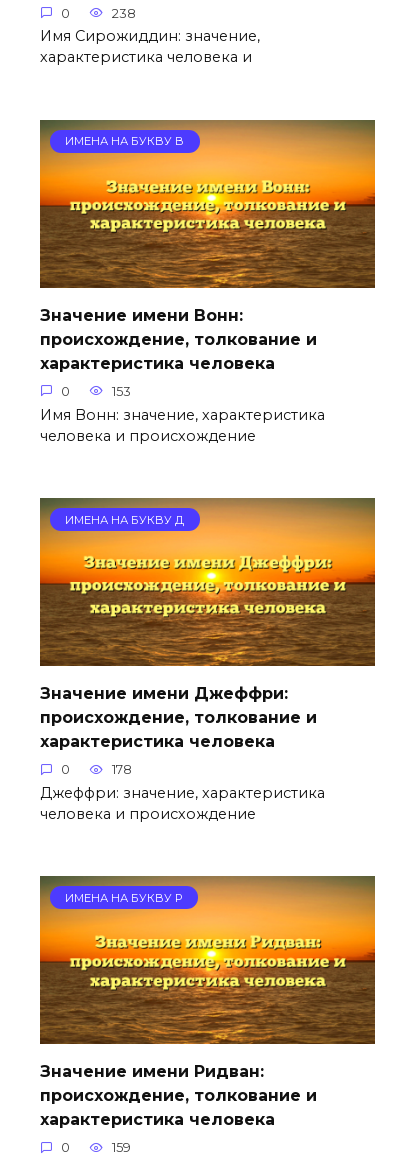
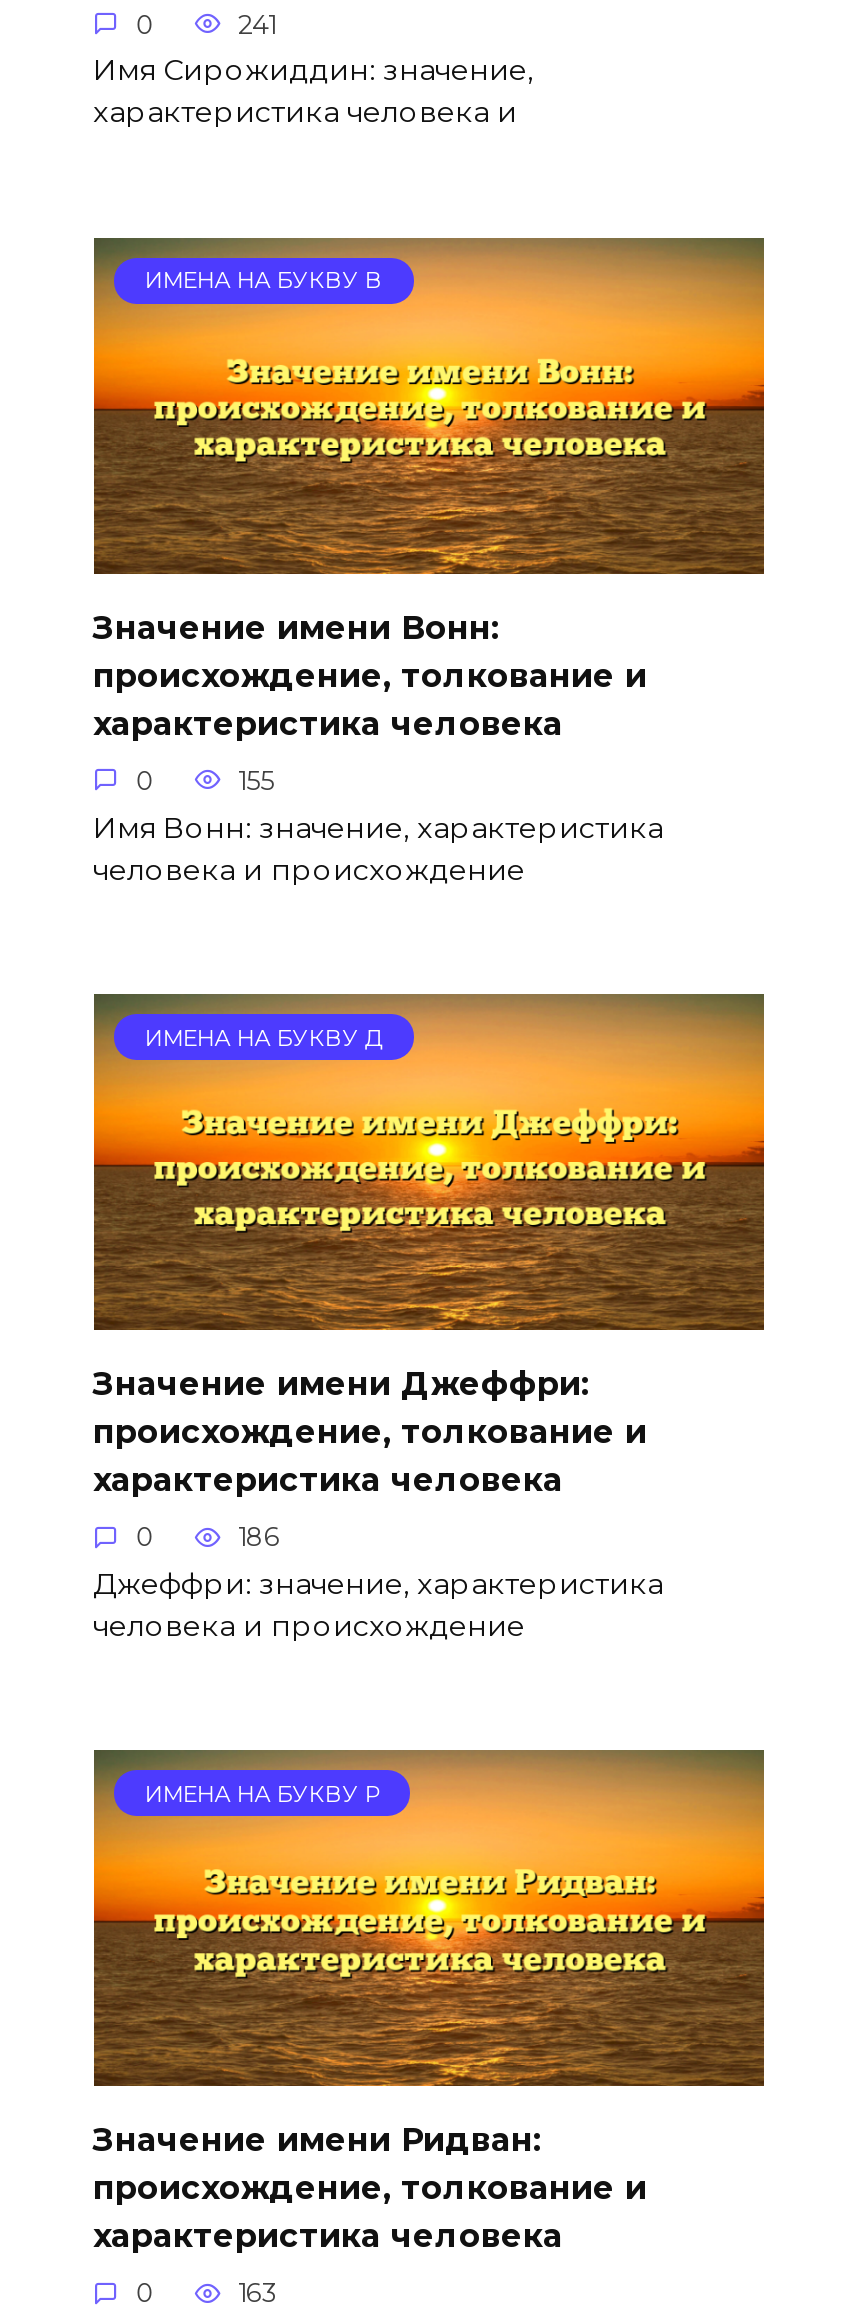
- 238
+ 241

- 153
+ 155

- 178
+ 186

- 159
+ 163
